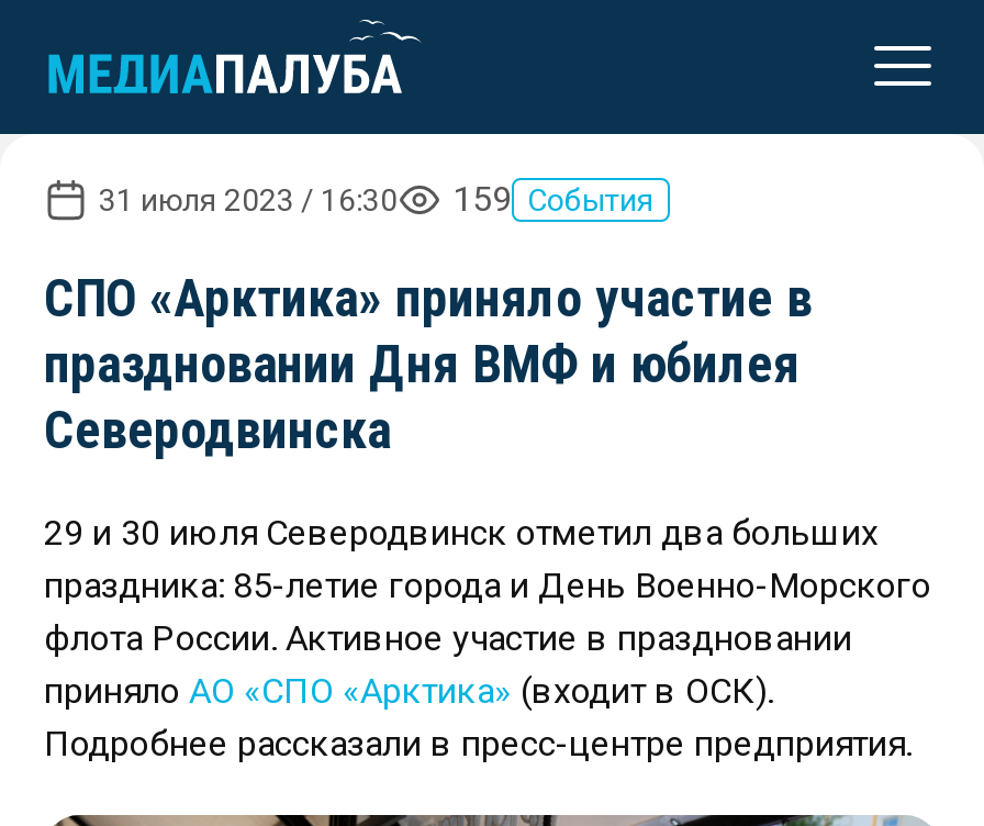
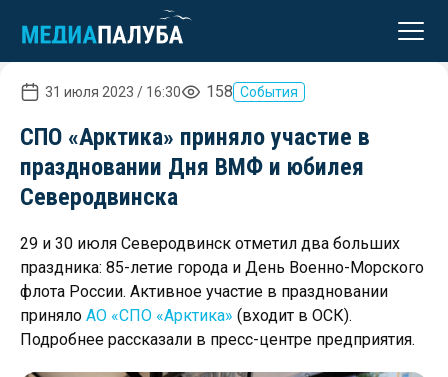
- 159 События
+ 158 События
